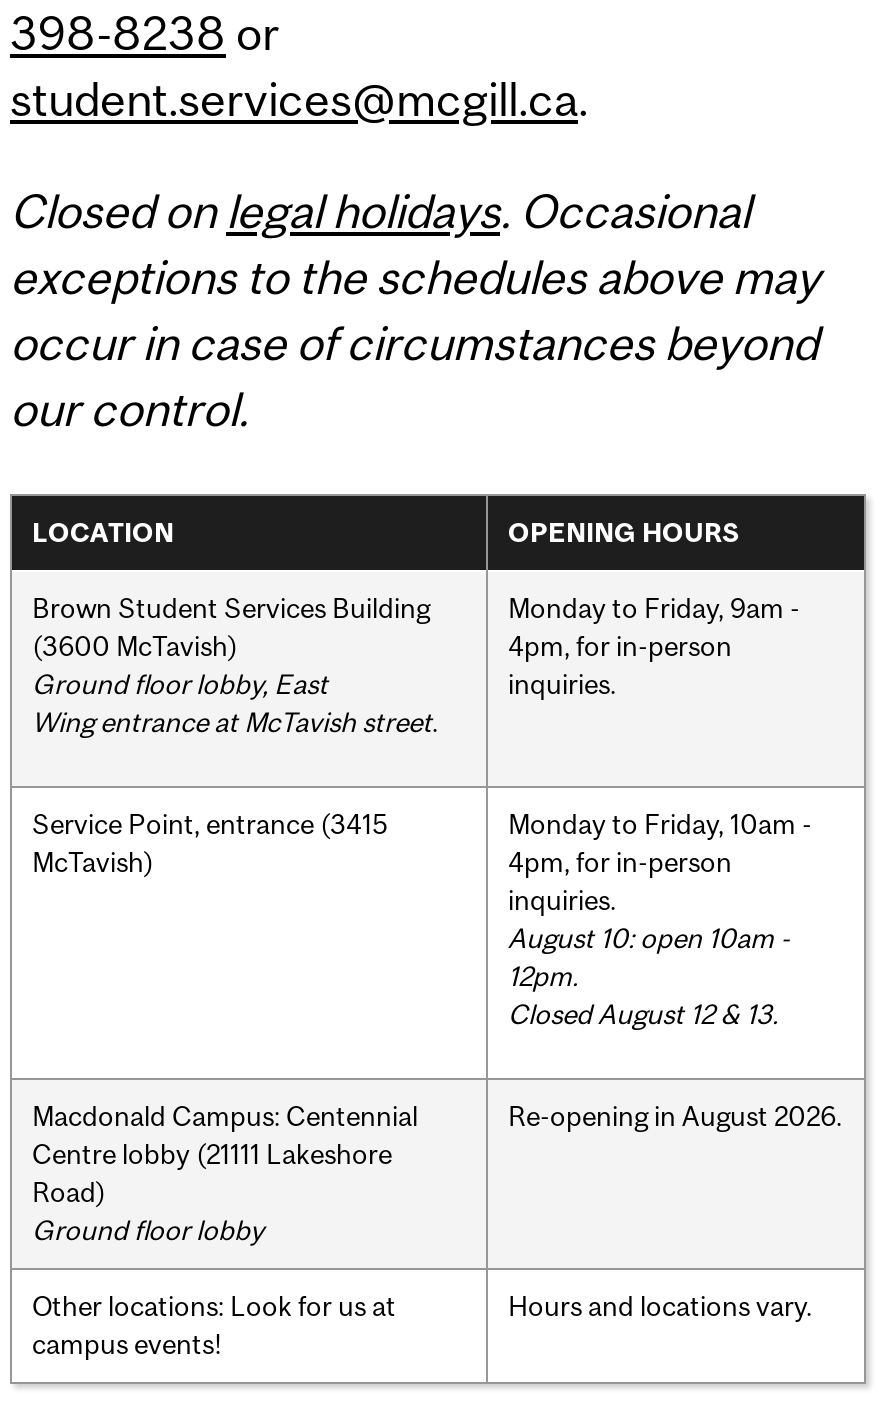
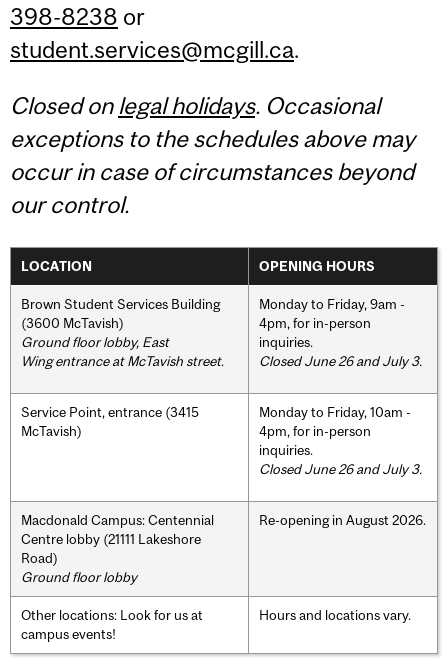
+ Closed June 26 and July 3.

- August 10: open 10am -
- 12pm.
- Closed August 12 & 13.
+ Closed June 26 and July 3.
